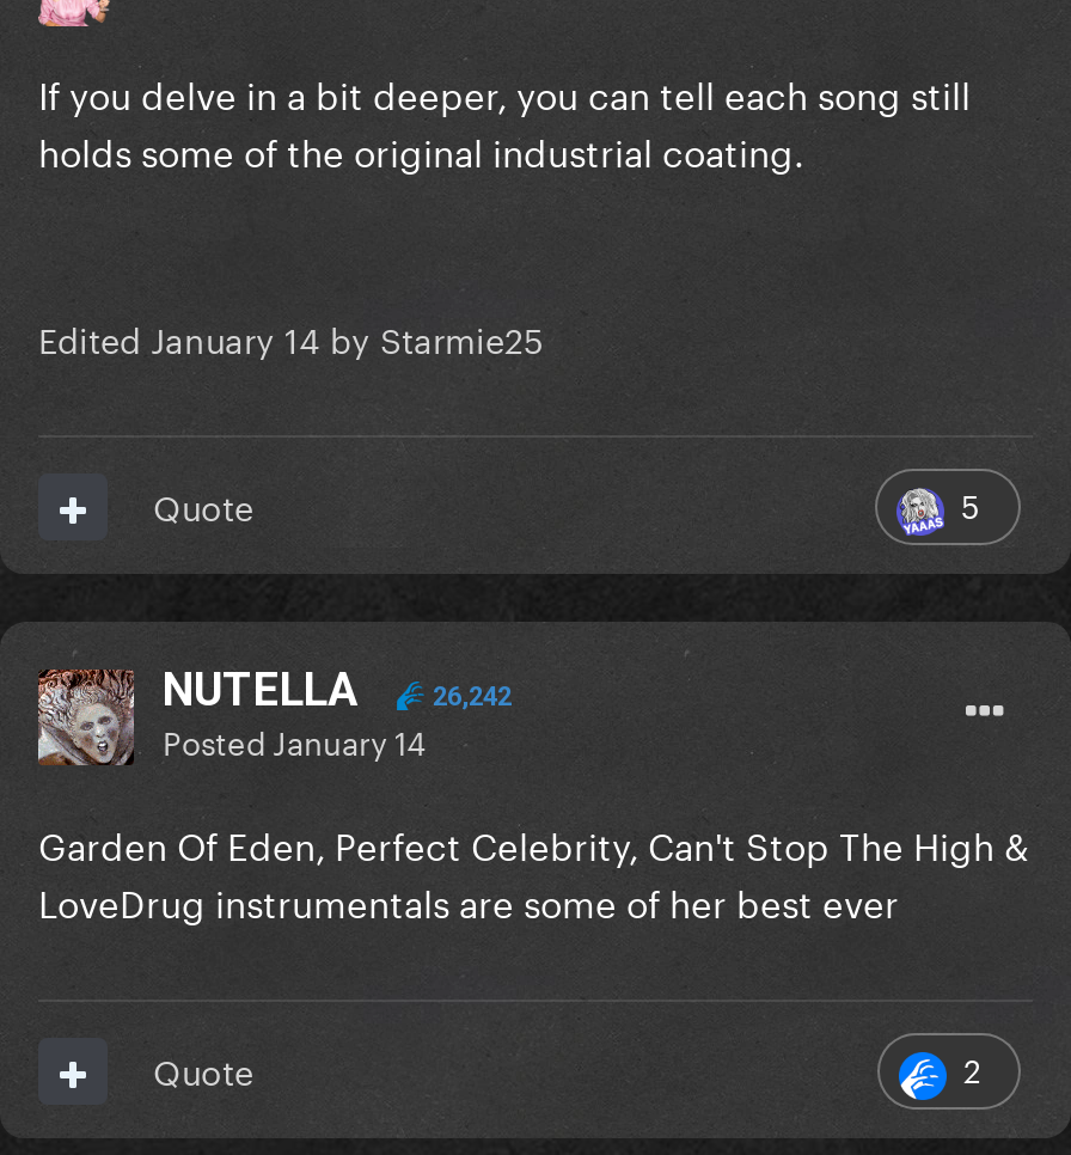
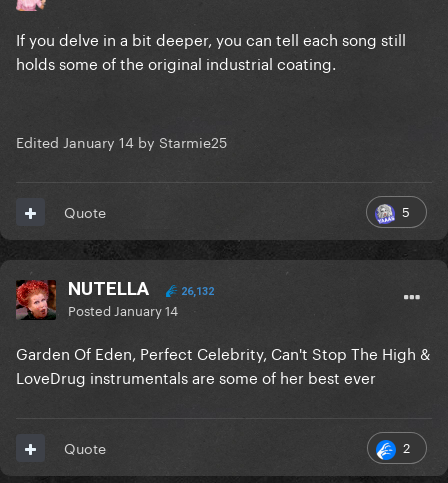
- [image]
+ [image]

- 26,242
+ 26,132
